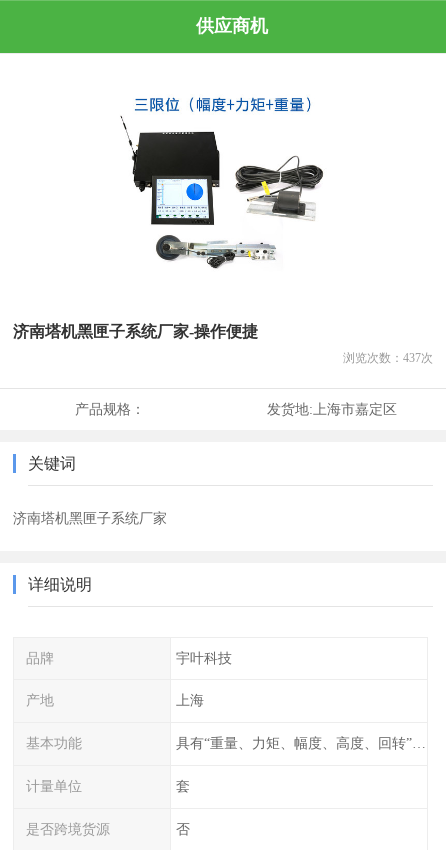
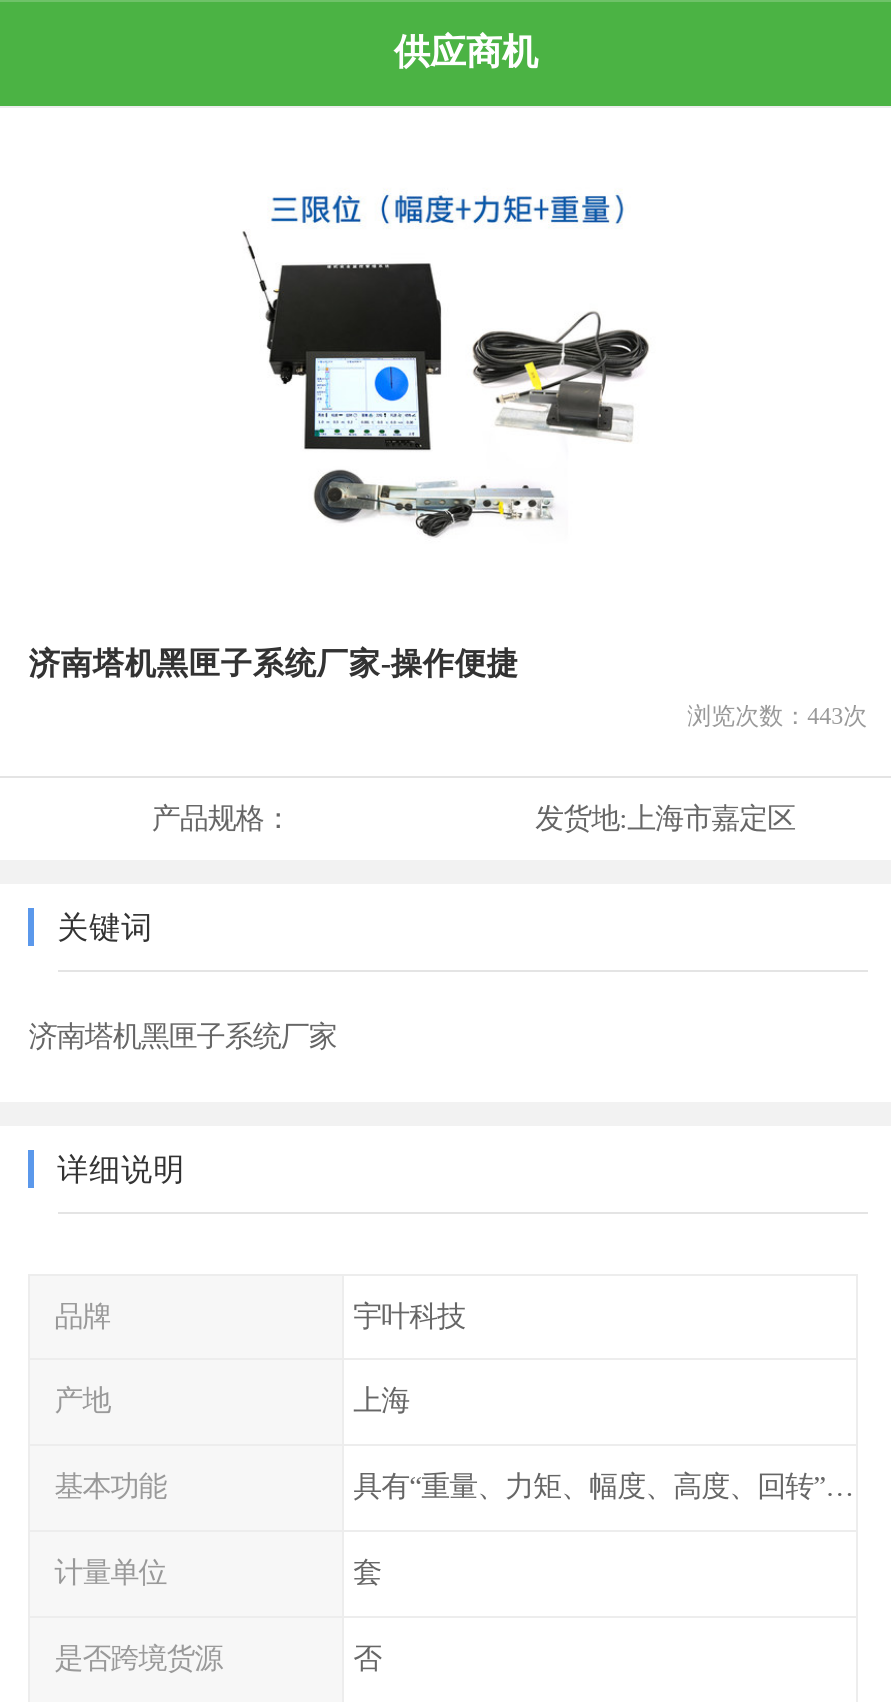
- 浏览次数：437次
+ 浏览次数：443次
